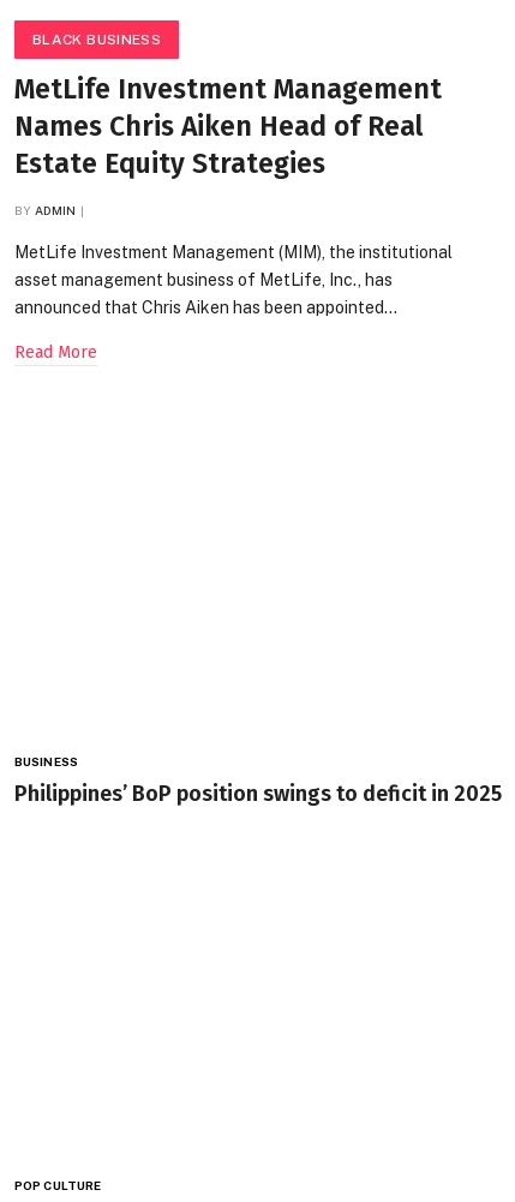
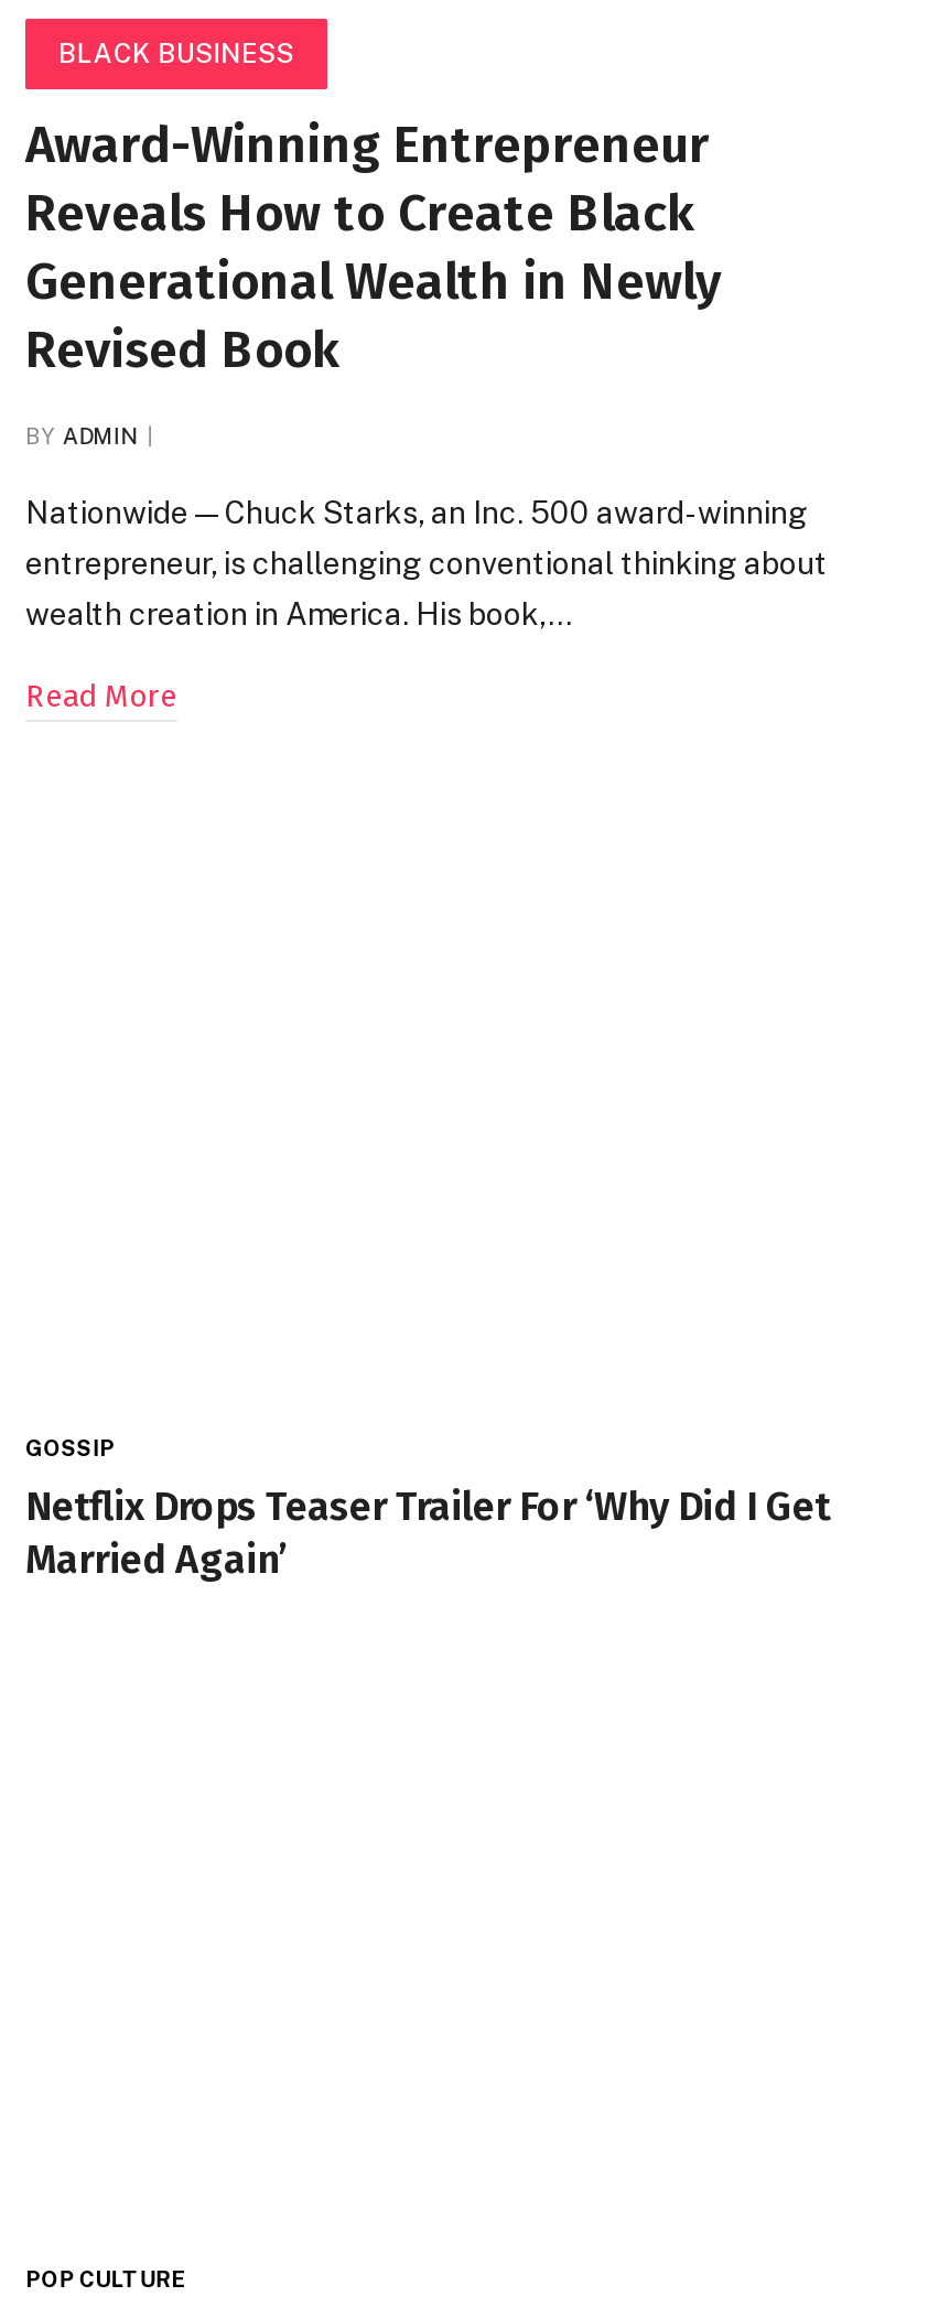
- MetLife Investment Management
- Names Chris Aiken Head of Real
- Estate Equity Strategies
+ Award-Winning Entrepreneur
+ Reveals How to Create Black
+ Generational Wealth in Newly
+ Revised Book

- MetLife Investment Management (MIM), the institutional
- asset management business of MetLife, Inc., has
- announced that Chris Aiken has been appointed…
+ Nationwide — Chuck Starks, an Inc. 500 award-winning
+ entrepreneur, is challenging conventional thinking about
+ wealth creation in America. His book,…

- BUSINESS
+ GOSSIP

- Philippines’ BoP position swings to deficit in 2025
+ Netflix Drops Teaser Trailer For ‘Why Did I Get
+ Married Again’
